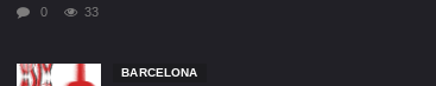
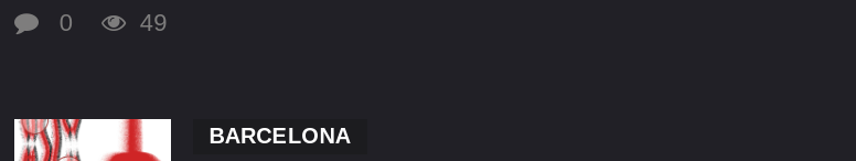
- 33
+ 49
